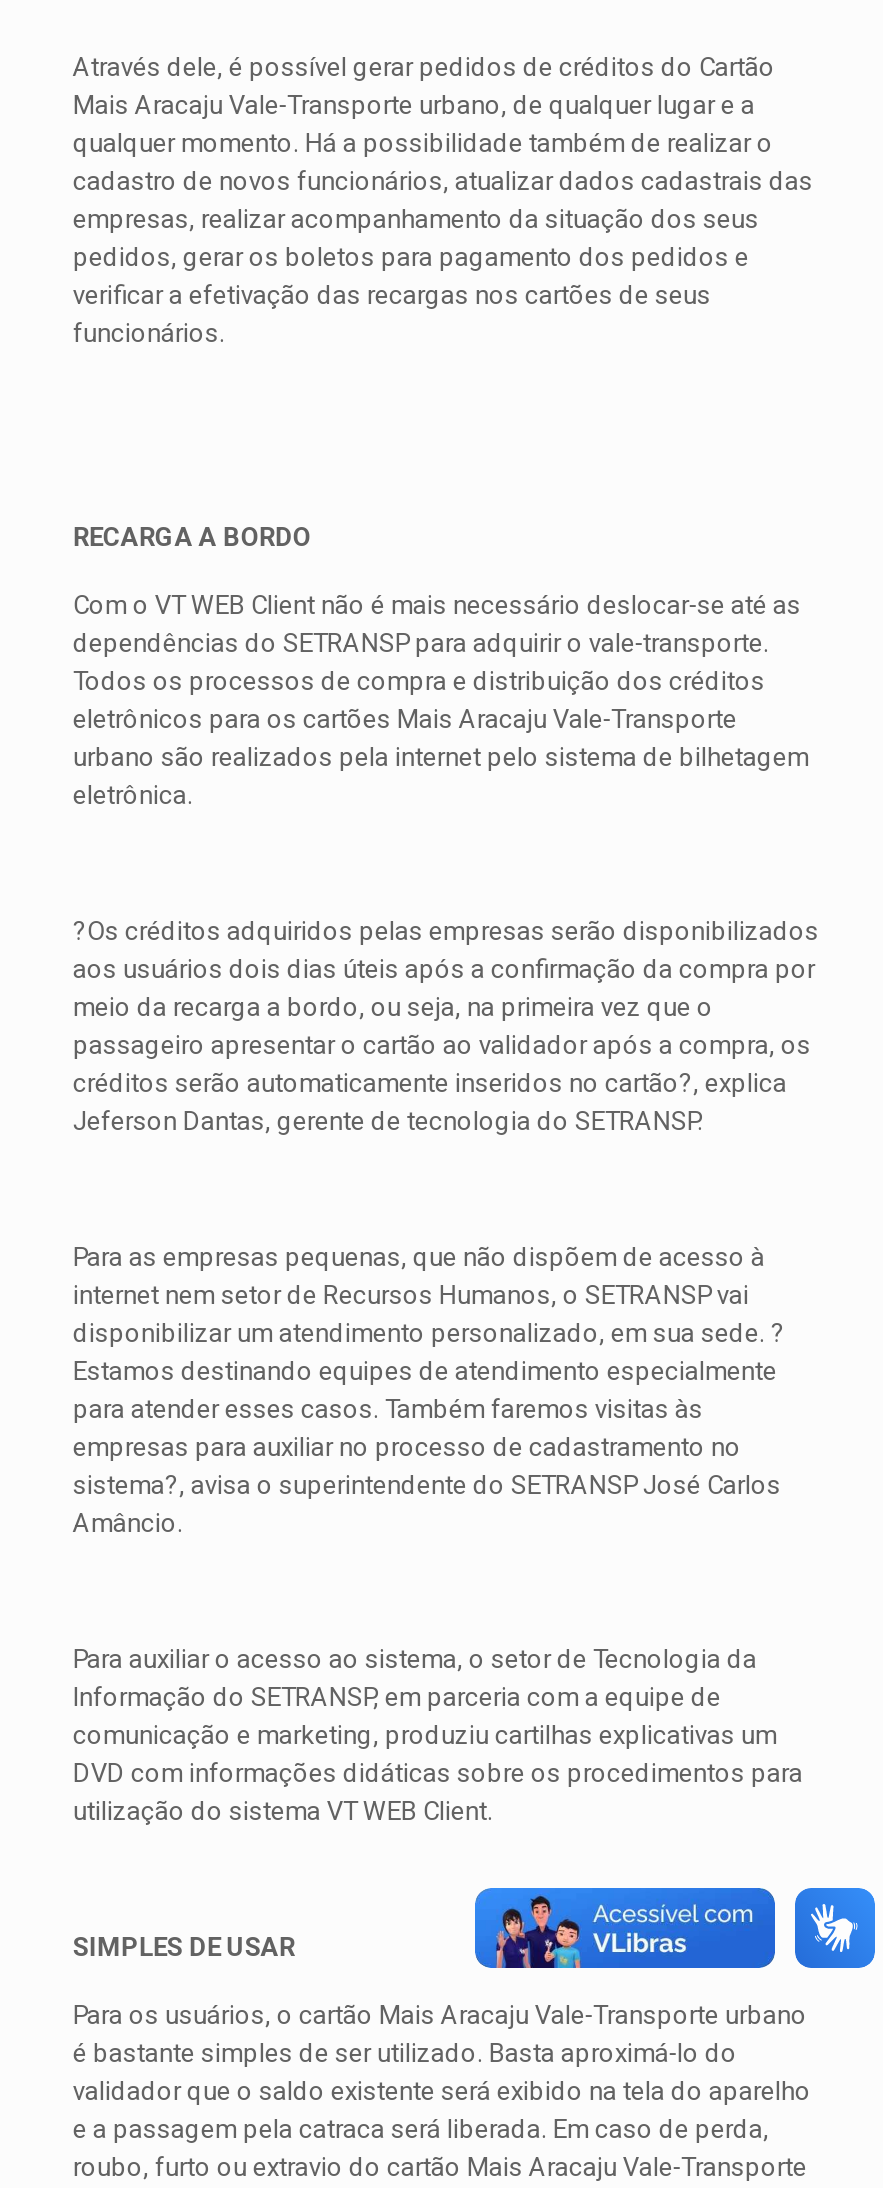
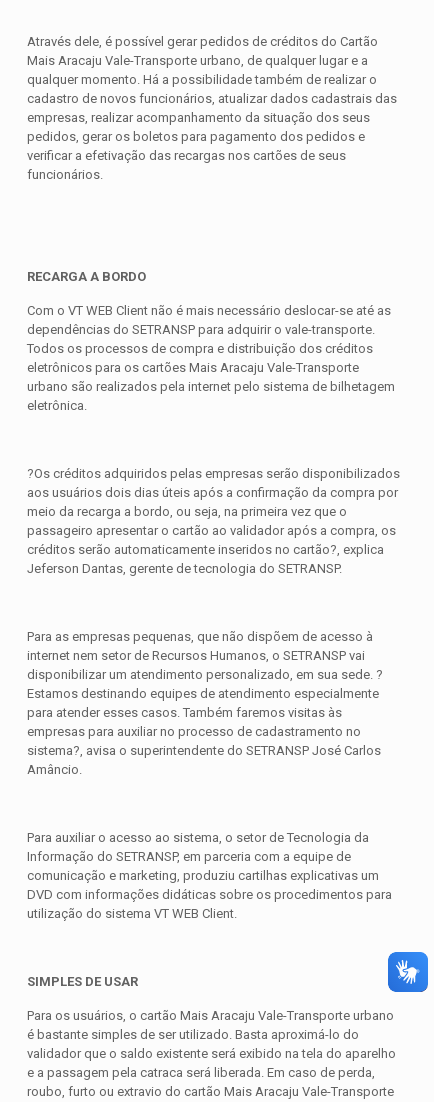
- [image]
